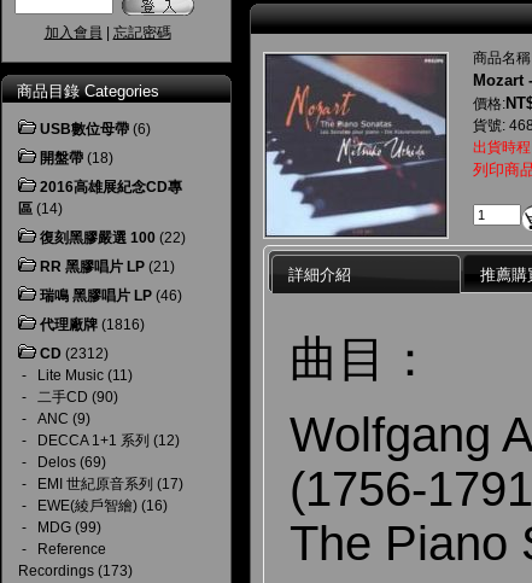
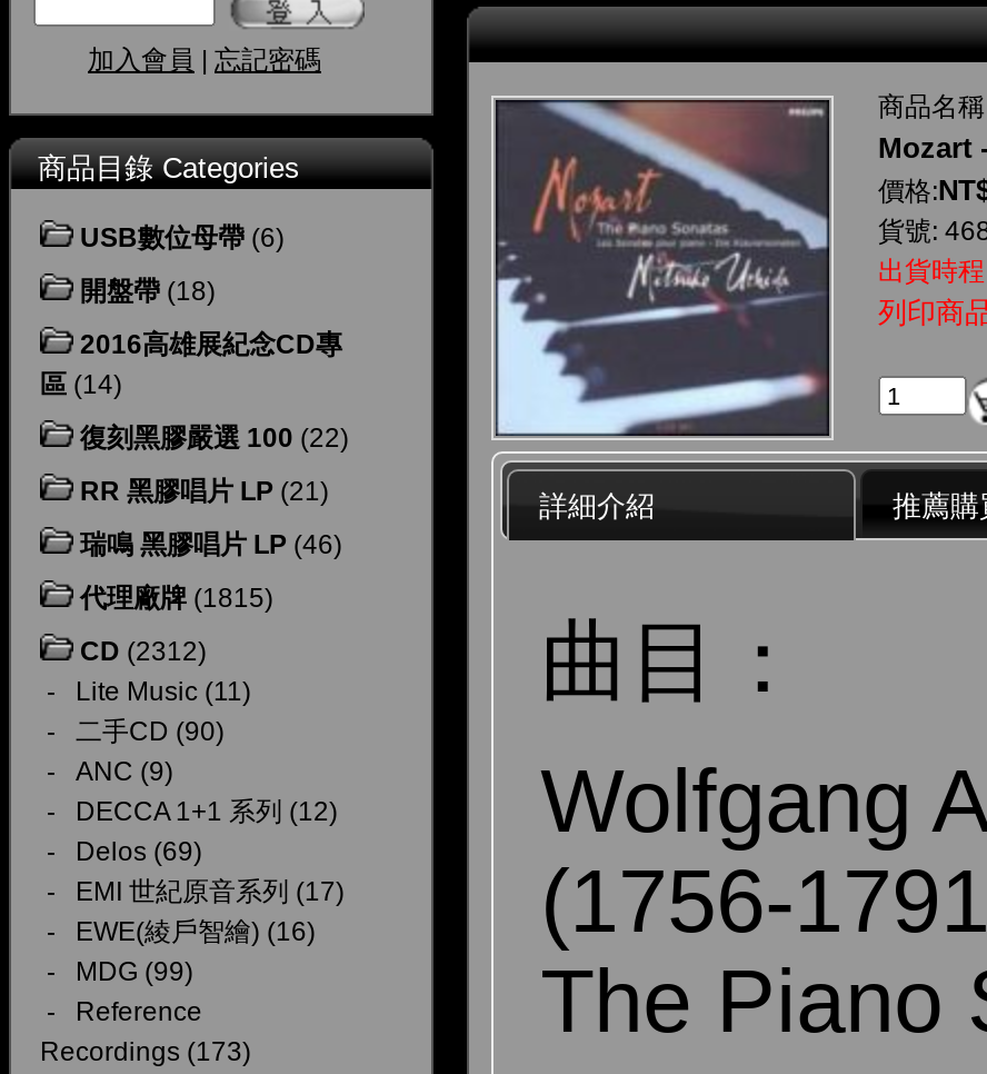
- 代理廠牌(1816)
+ 代理廠牌(1815)
